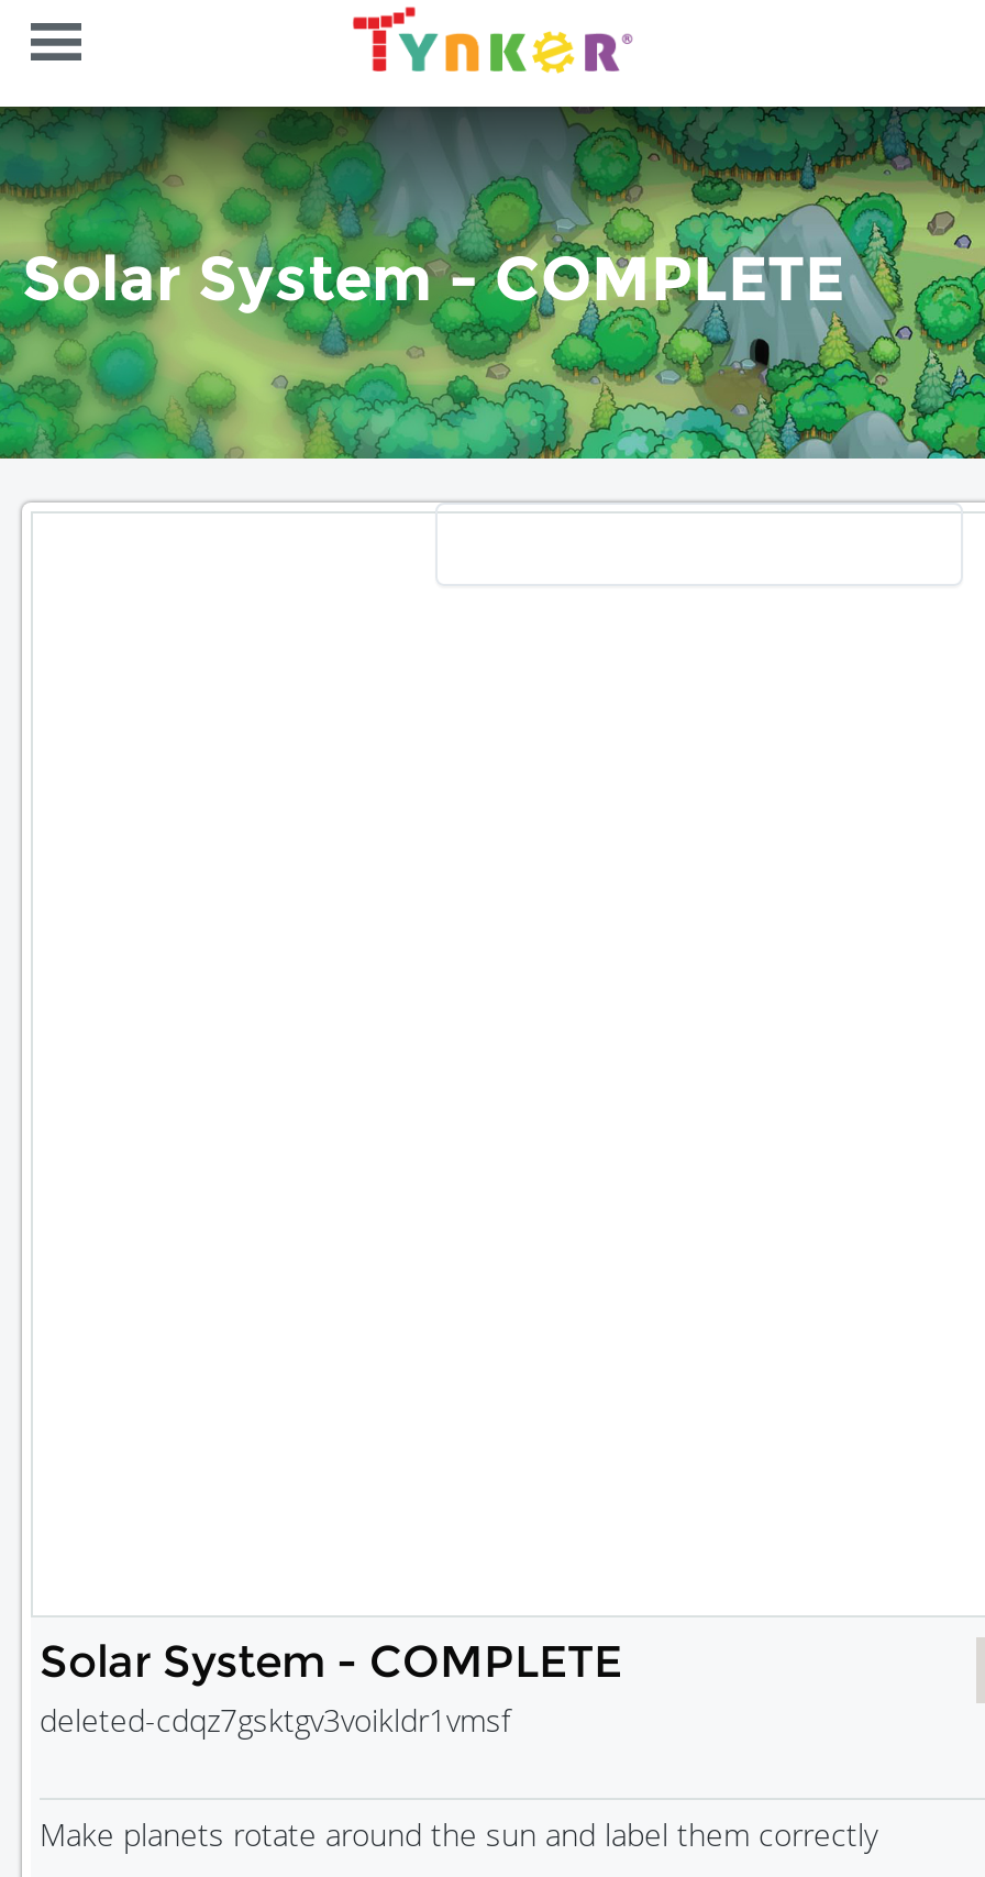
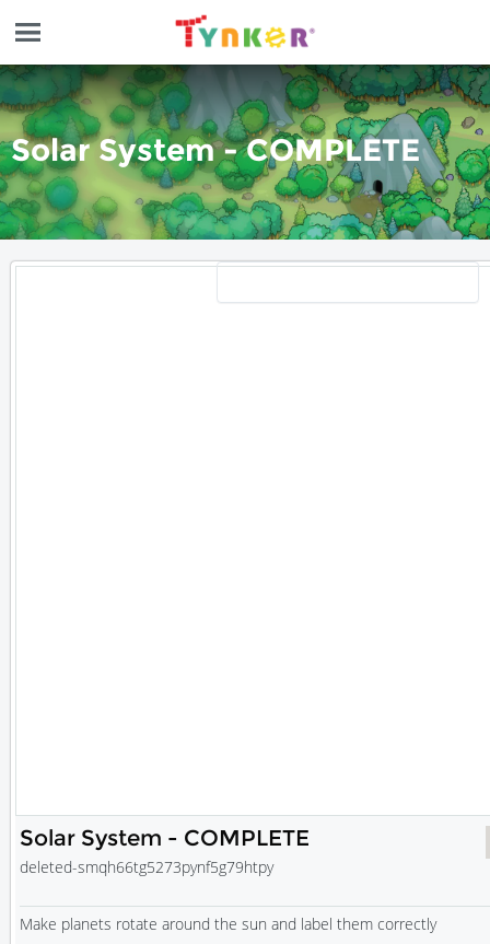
- deleted-cdqz7gsktgv3voikldr1vmsf
+ deleted-smqh66tg5273pynf5g79htpy
